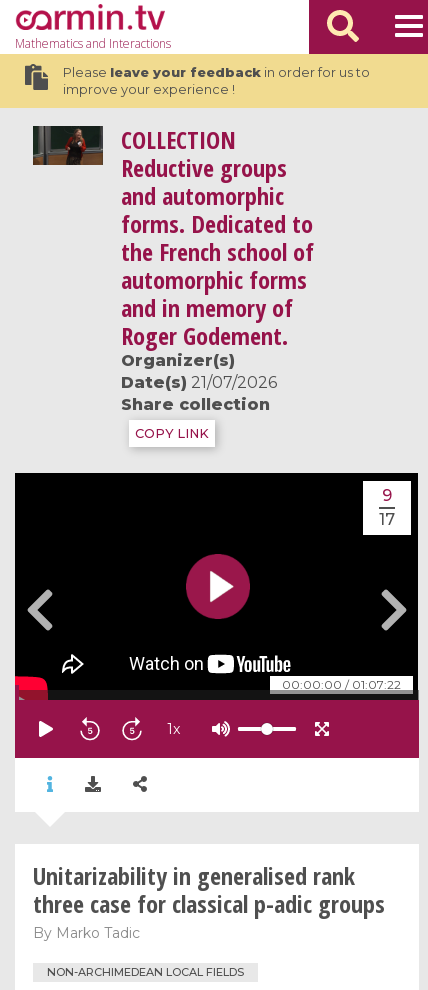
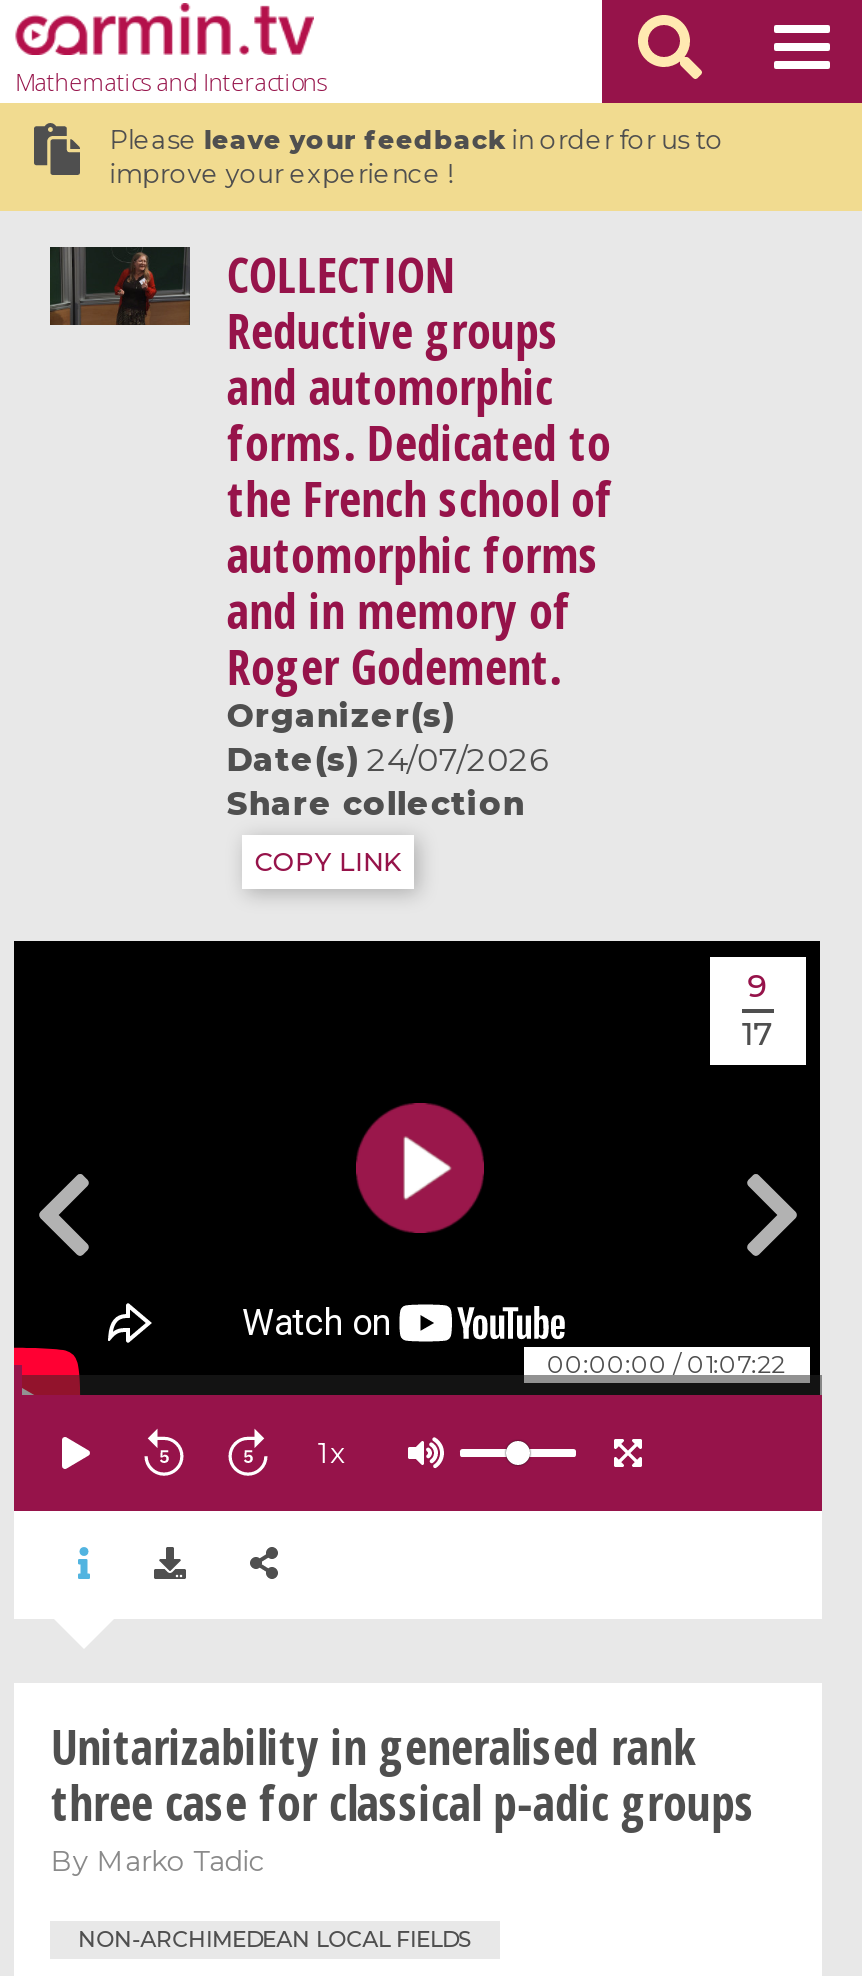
- Date(s) 21/07/2026
+ Date(s) 24/07/2026
